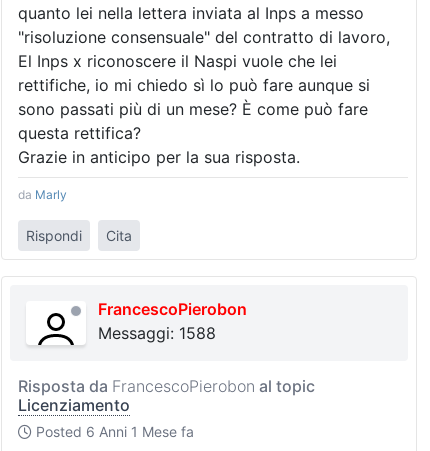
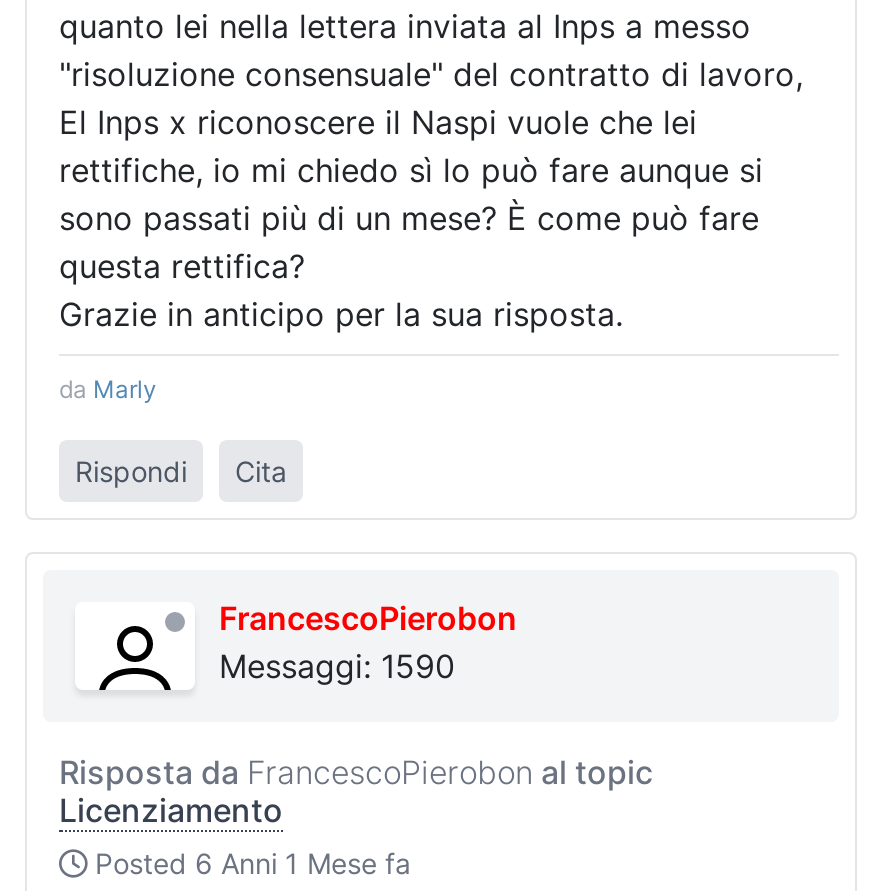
- Messaggi: 1588
+ Messaggi: 1590
